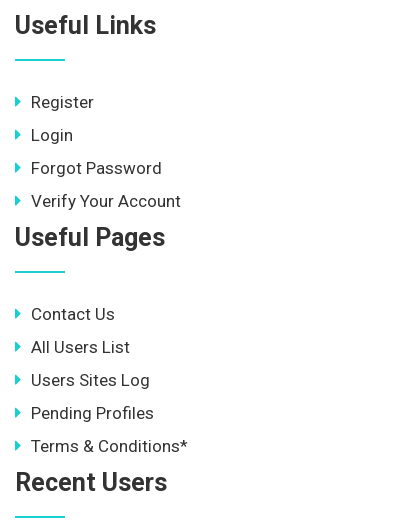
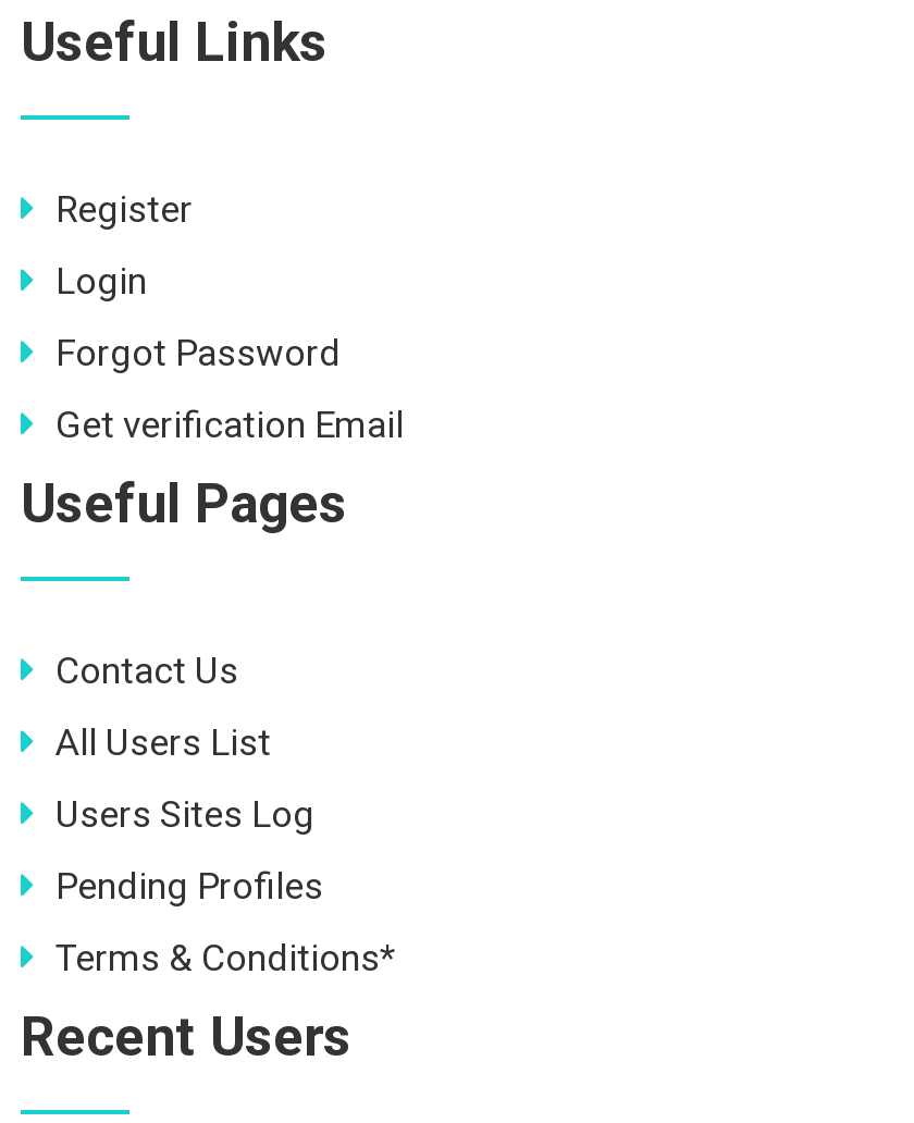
- Verify Your Account
+ Get verification Email
